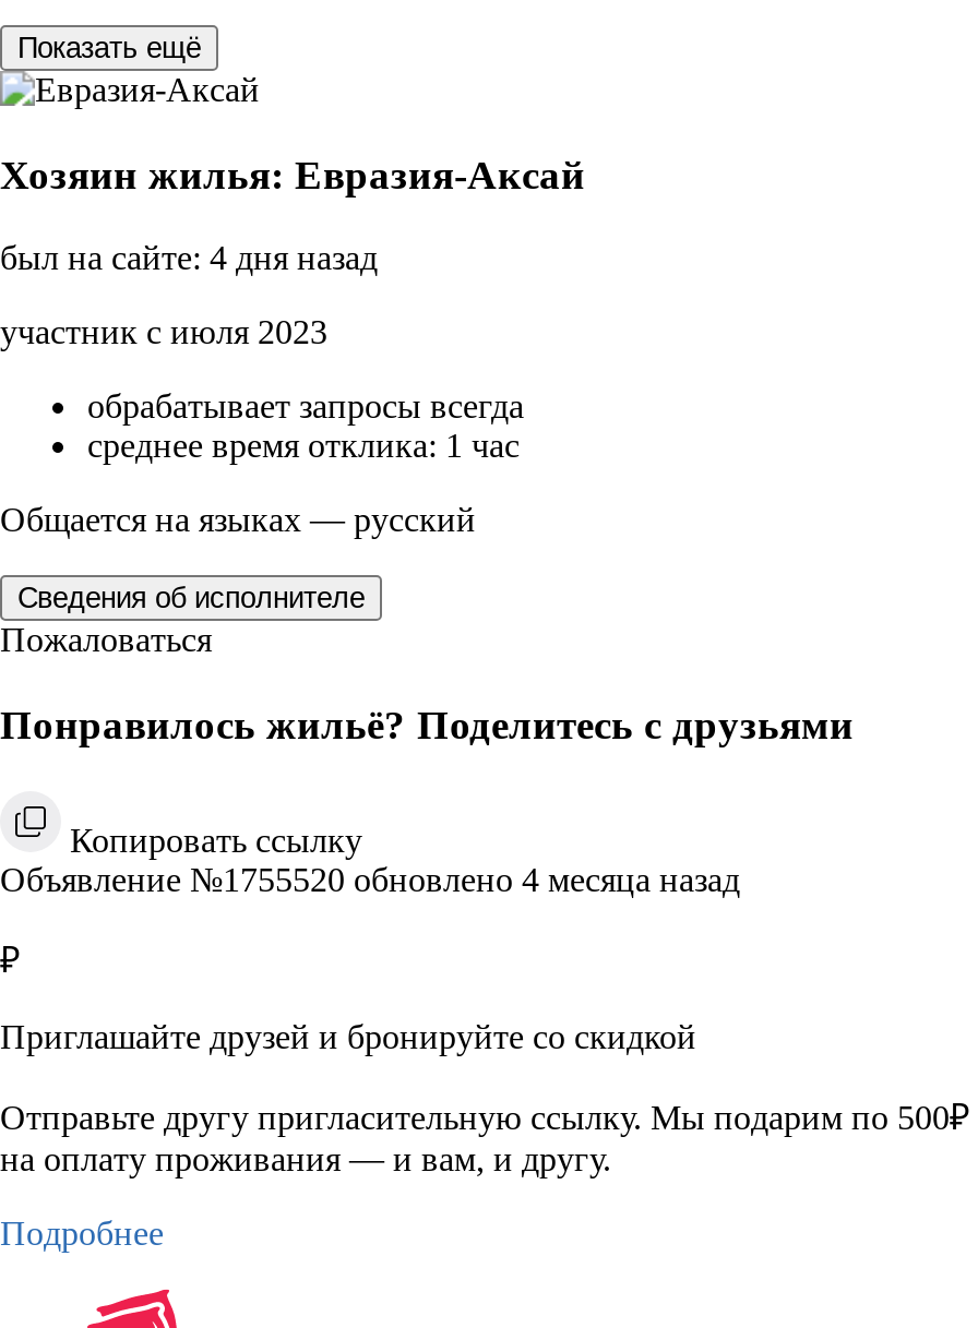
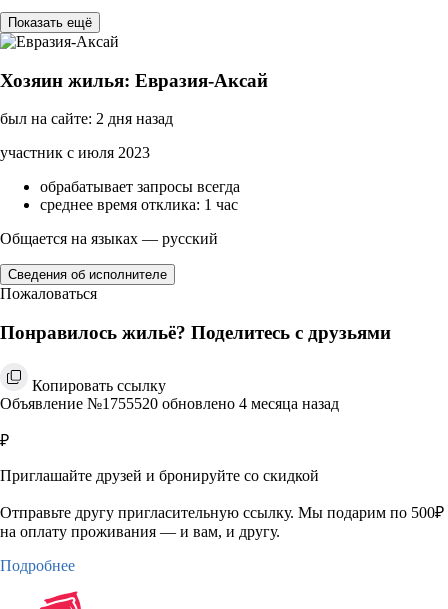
- был на сайте: 4 дня назад
+ был на сайте: 2 дня назад
